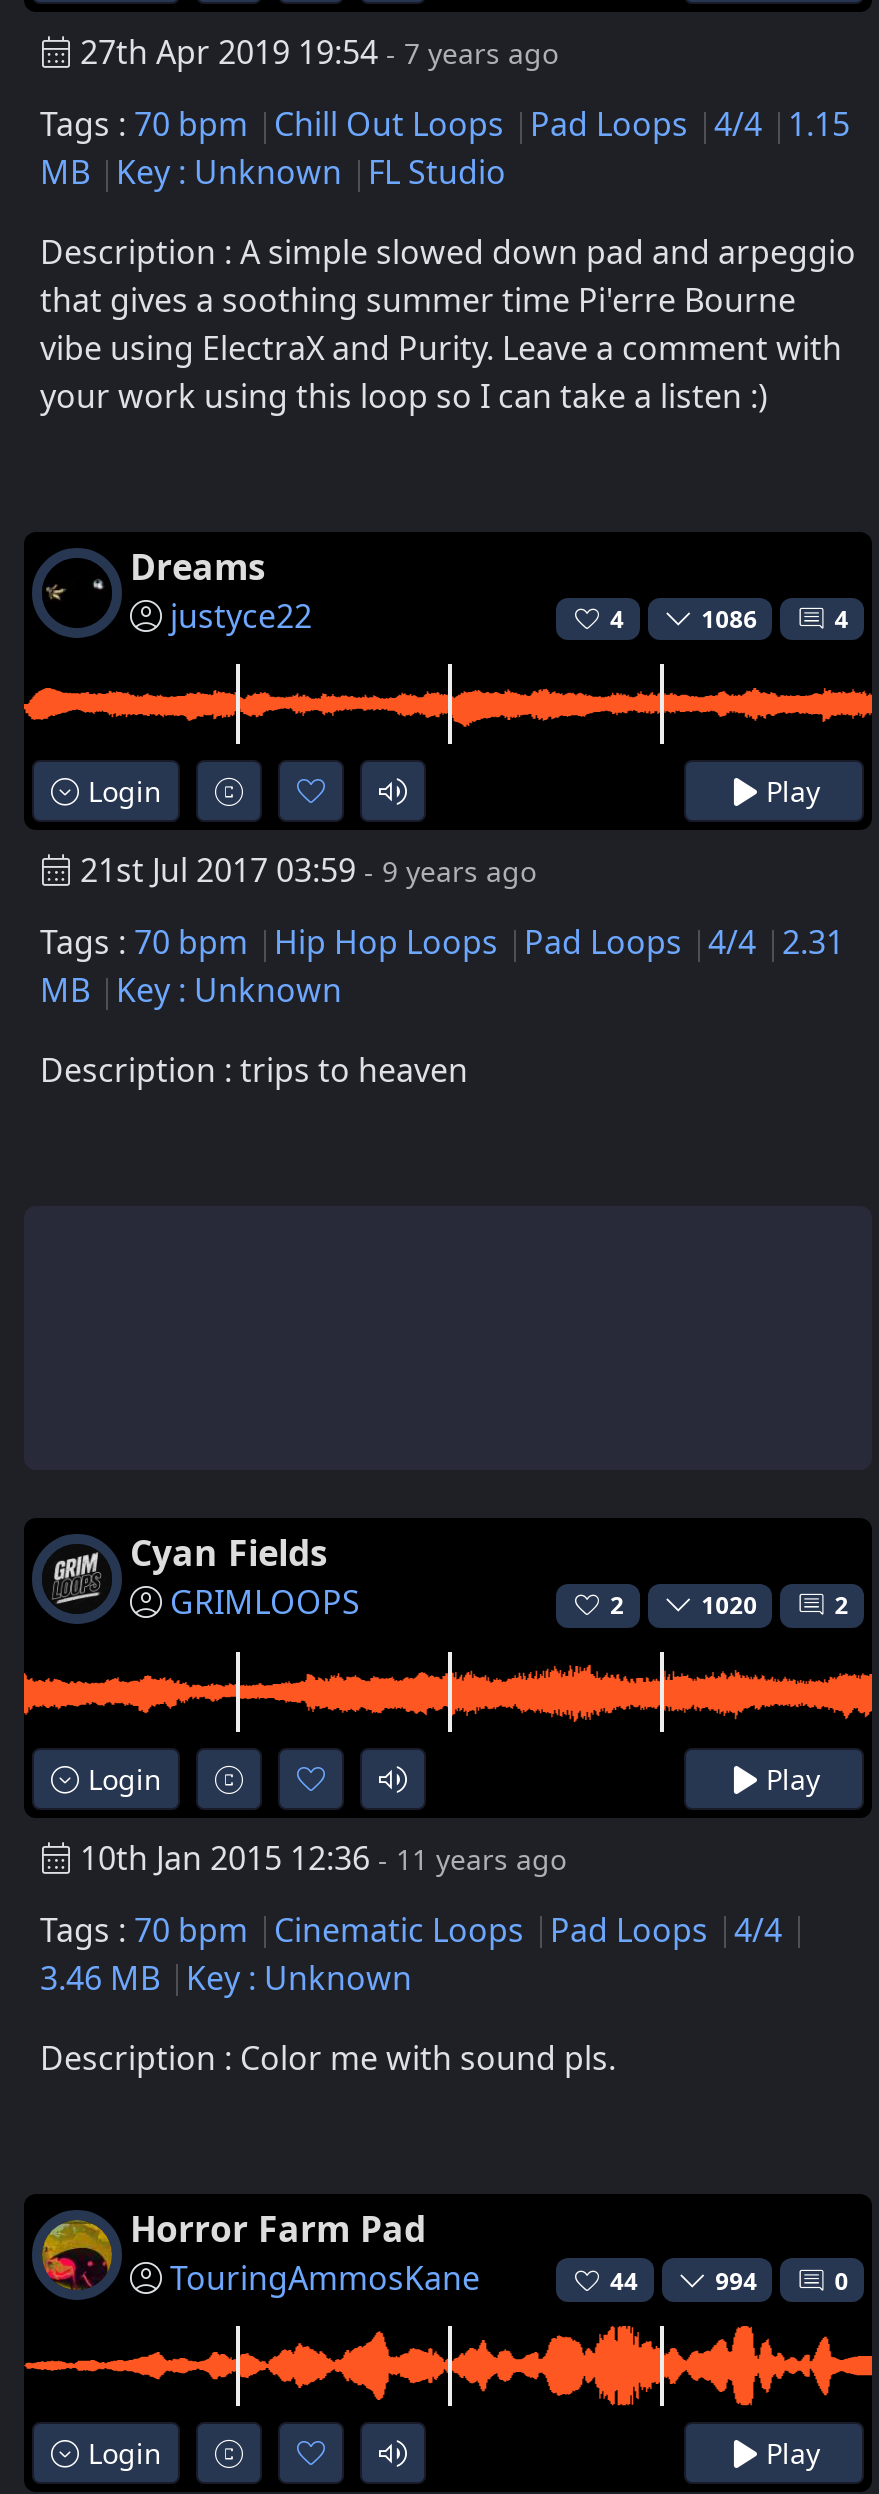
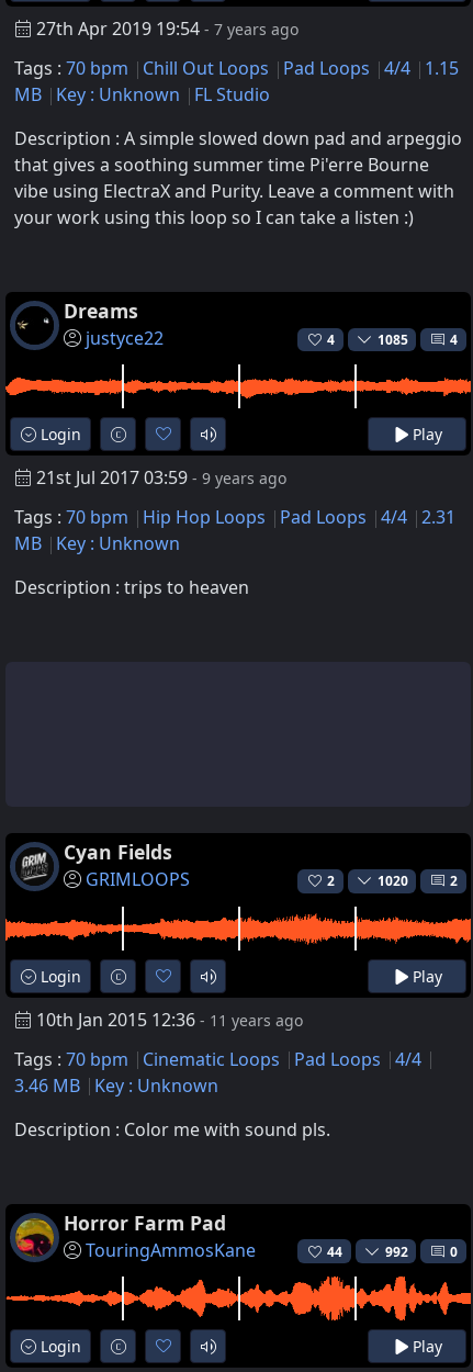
- 1086
+ 1085

- 994
+ 992
